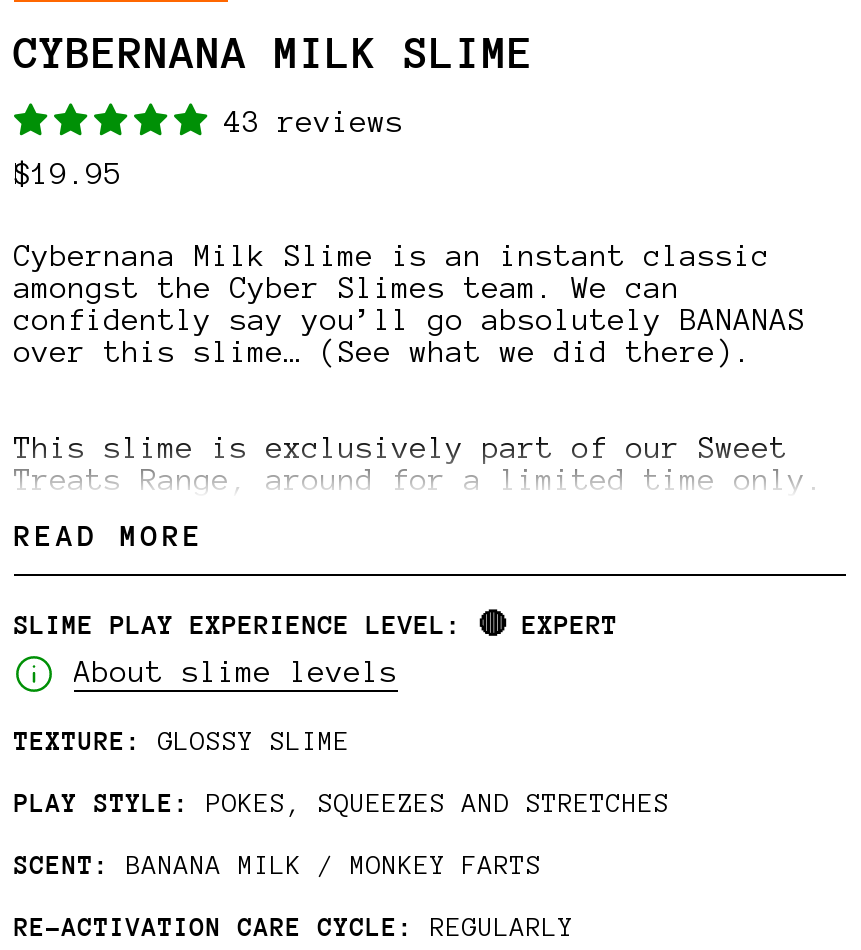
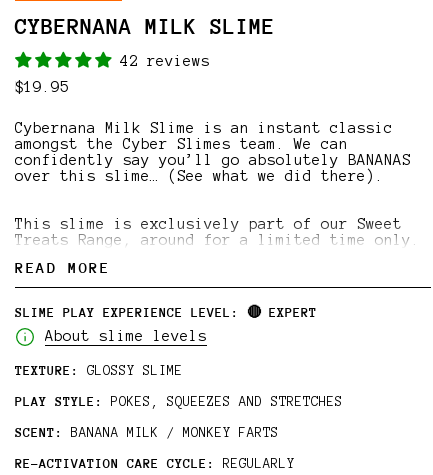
- 43 reviews
+ 42 reviews
